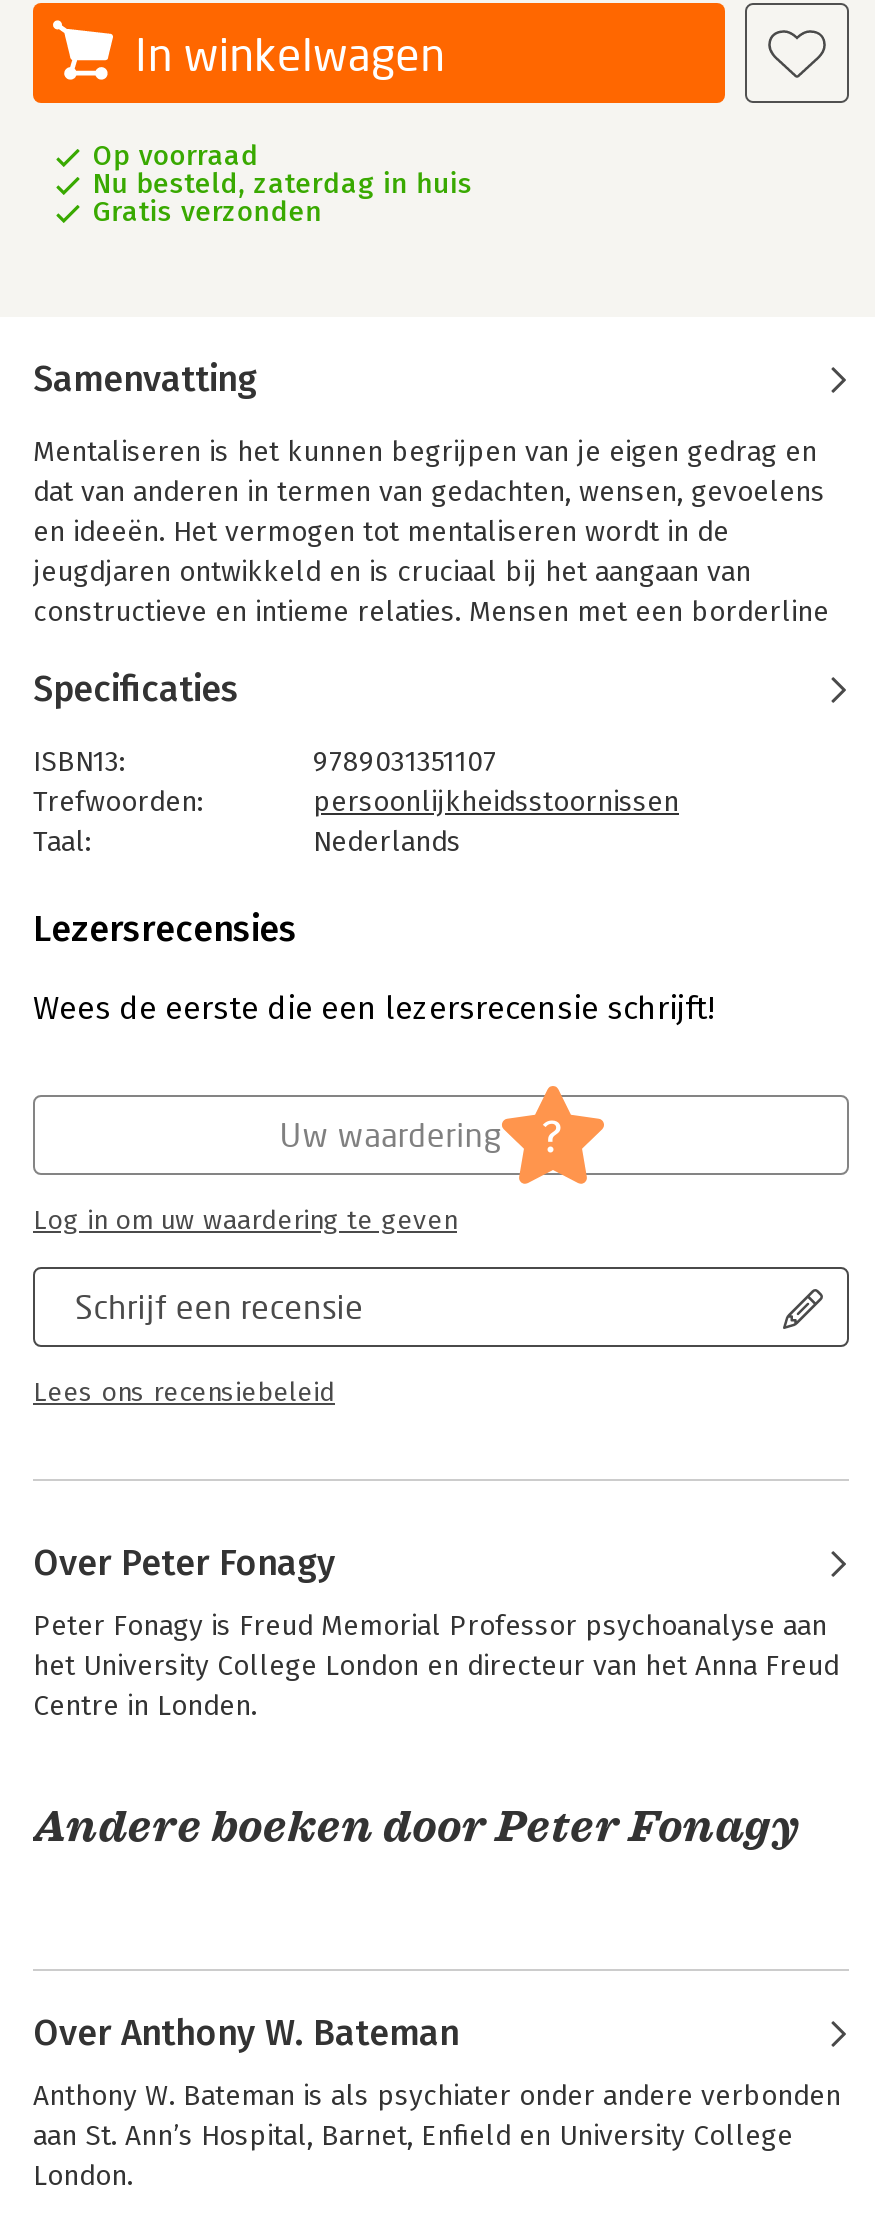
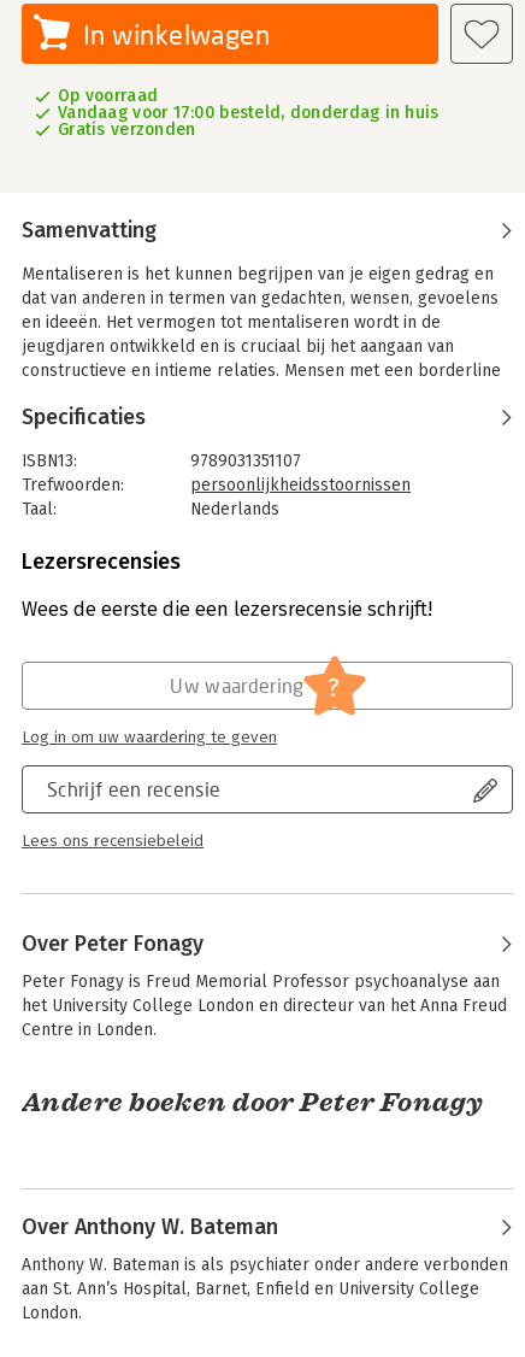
- Nu besteld, zaterdag in huis
+ Vandaag voor 17:00 besteld, donderdag in huis
